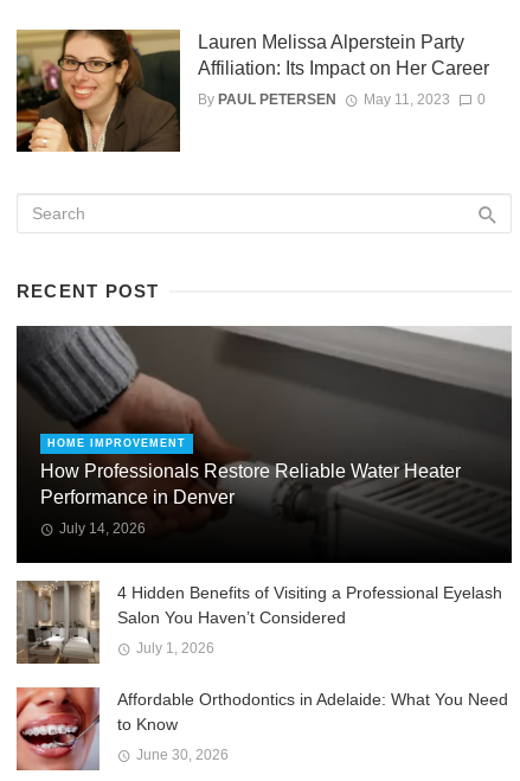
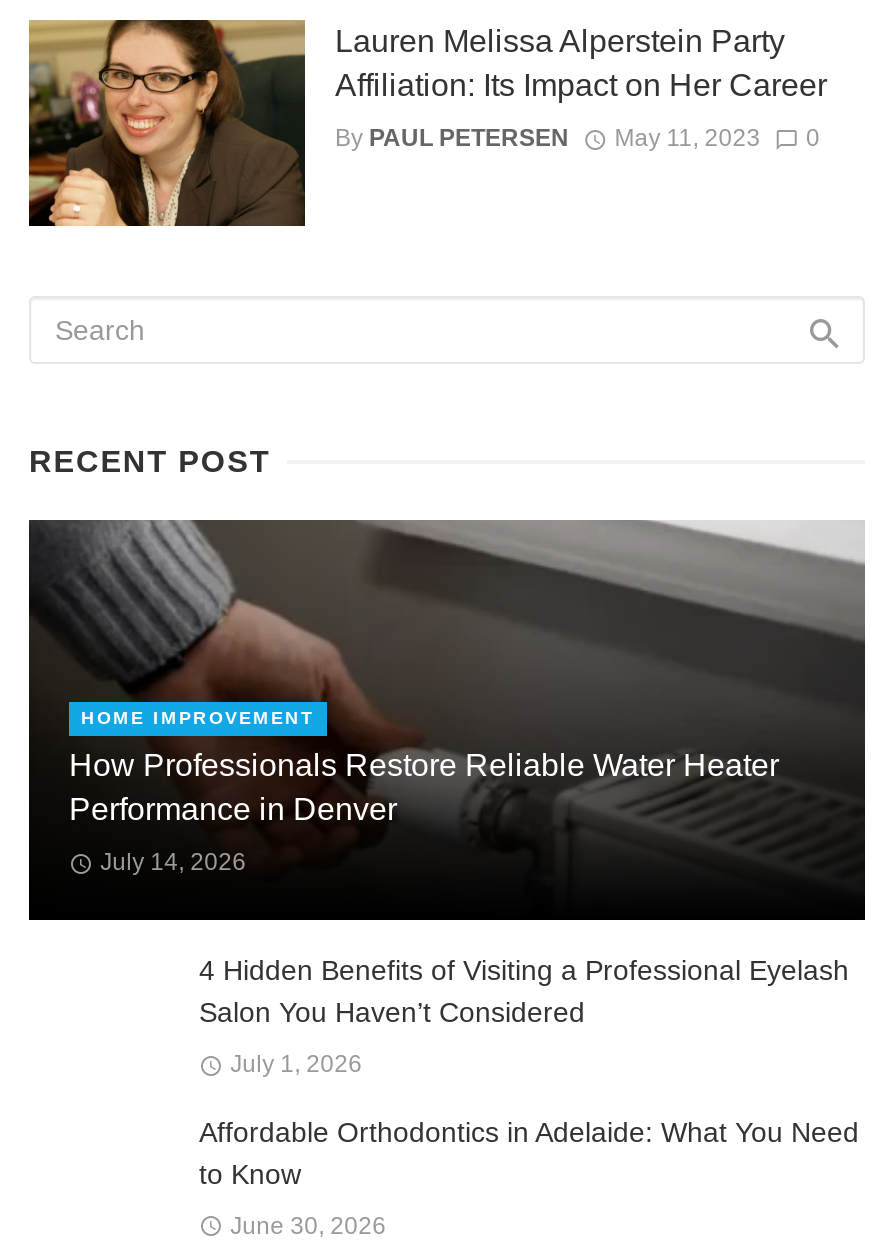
- [image]

- [image]
